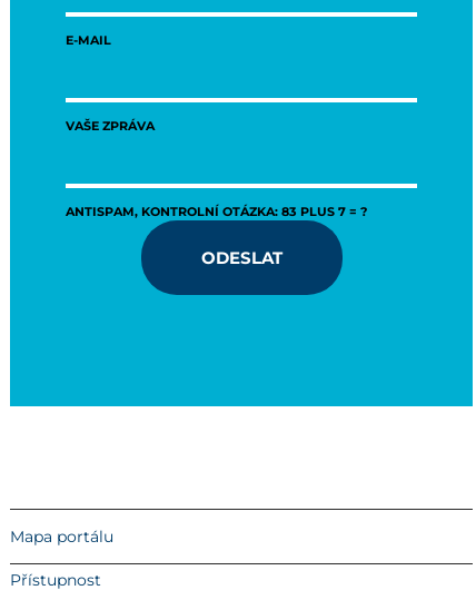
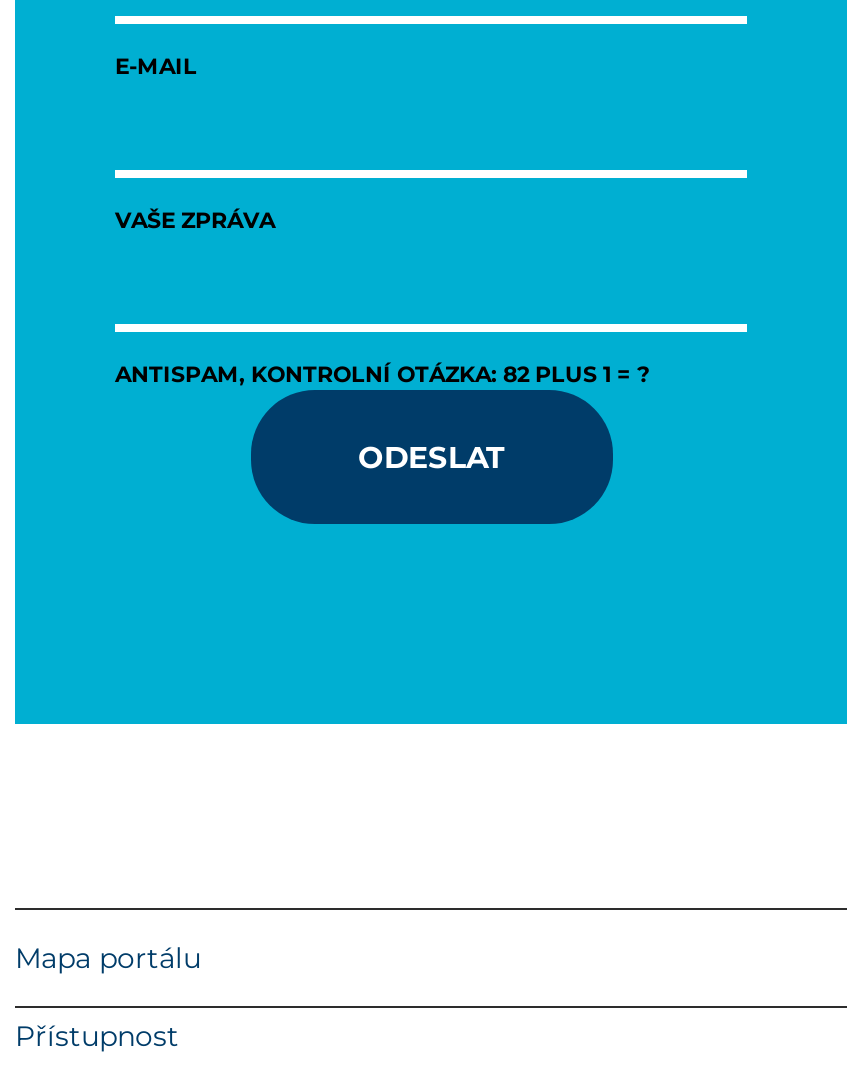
- ANTISPAM, KONTROLNÍ OTÁZKA: 83 PLUS 7 = ?
+ ANTISPAM, KONTROLNÍ OTÁZKA: 82 PLUS 1 = ?
